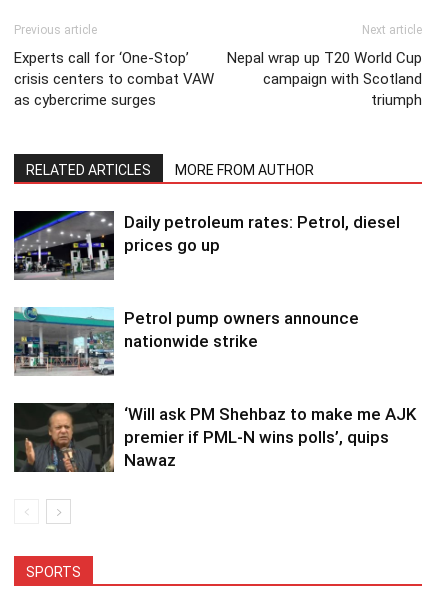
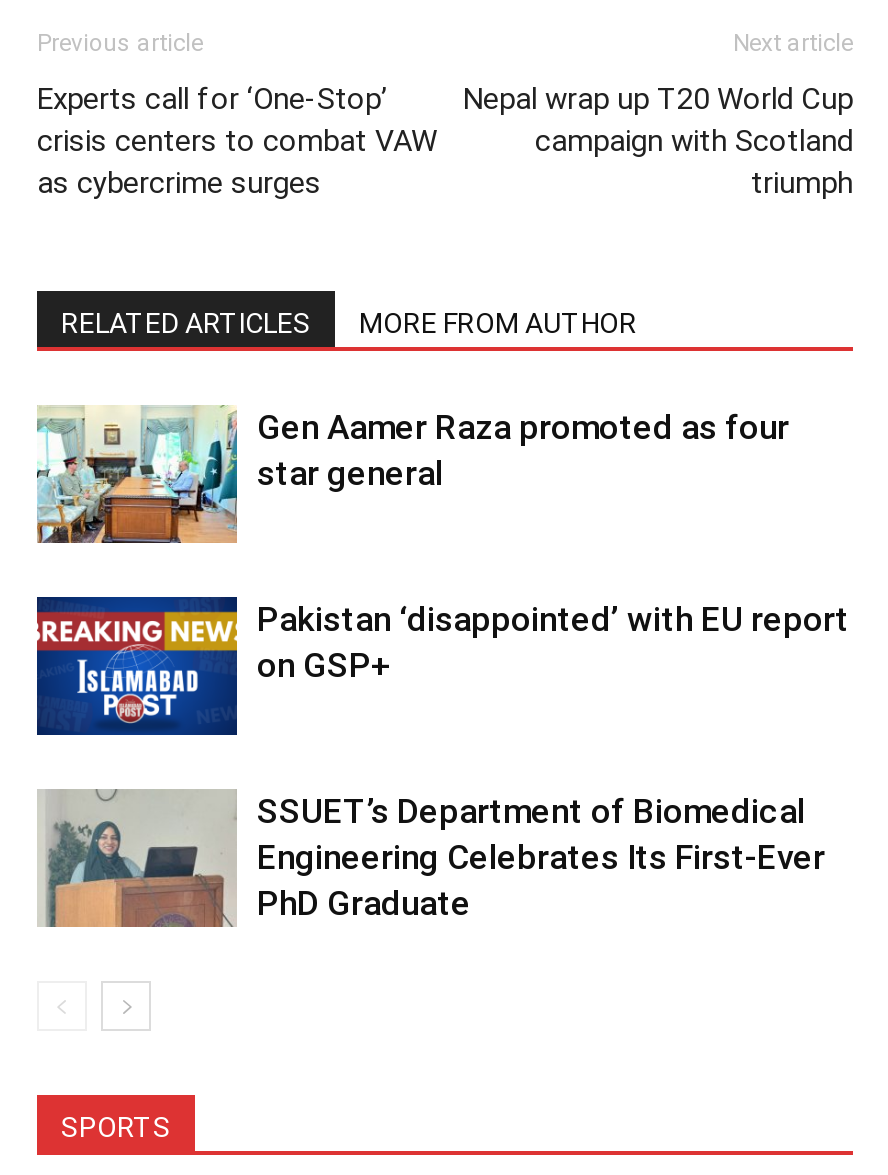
- [image]
- Daily petroleum rates: Petrol, diesel
- prices go up
+ [image]
+ Gen Aamer Raza promoted as four
+ star general

- [image]
- Petrol pump owners announce
- nationwide strike
+ [image]
+ Pakistan ‘disappointed’ with EU report
+ on GSP+

- [image]
- ‘Will ask PM Shehbaz to make me AJK
- premier if PML-N wins polls’, quips
- Nawaz
+ [image]
+ SSUET’s Department of Biomedical
+ Engineering Celebrates Its First-Ever
+ PhD Graduate
